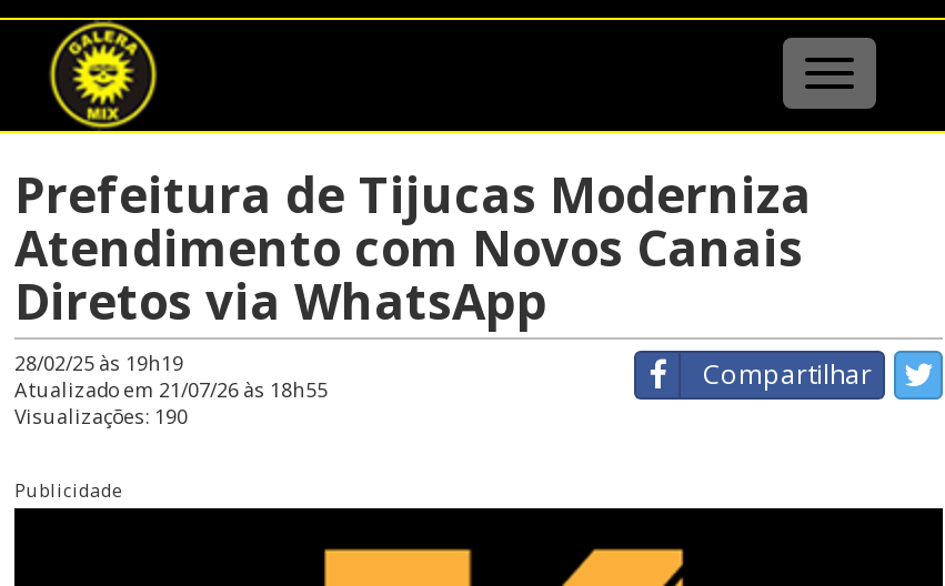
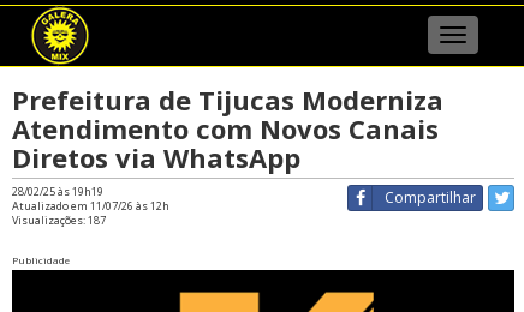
- Atualizado em 21/07/26 às 18h55
+ Atualizado em 11/07/26 às 12h

- Visualizações: 190
+ Visualizações: 187
